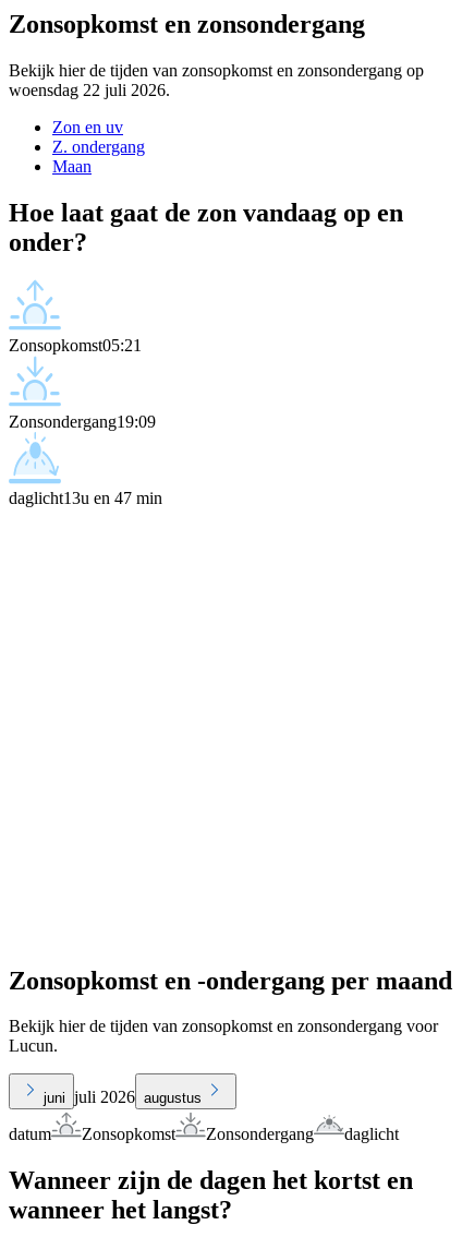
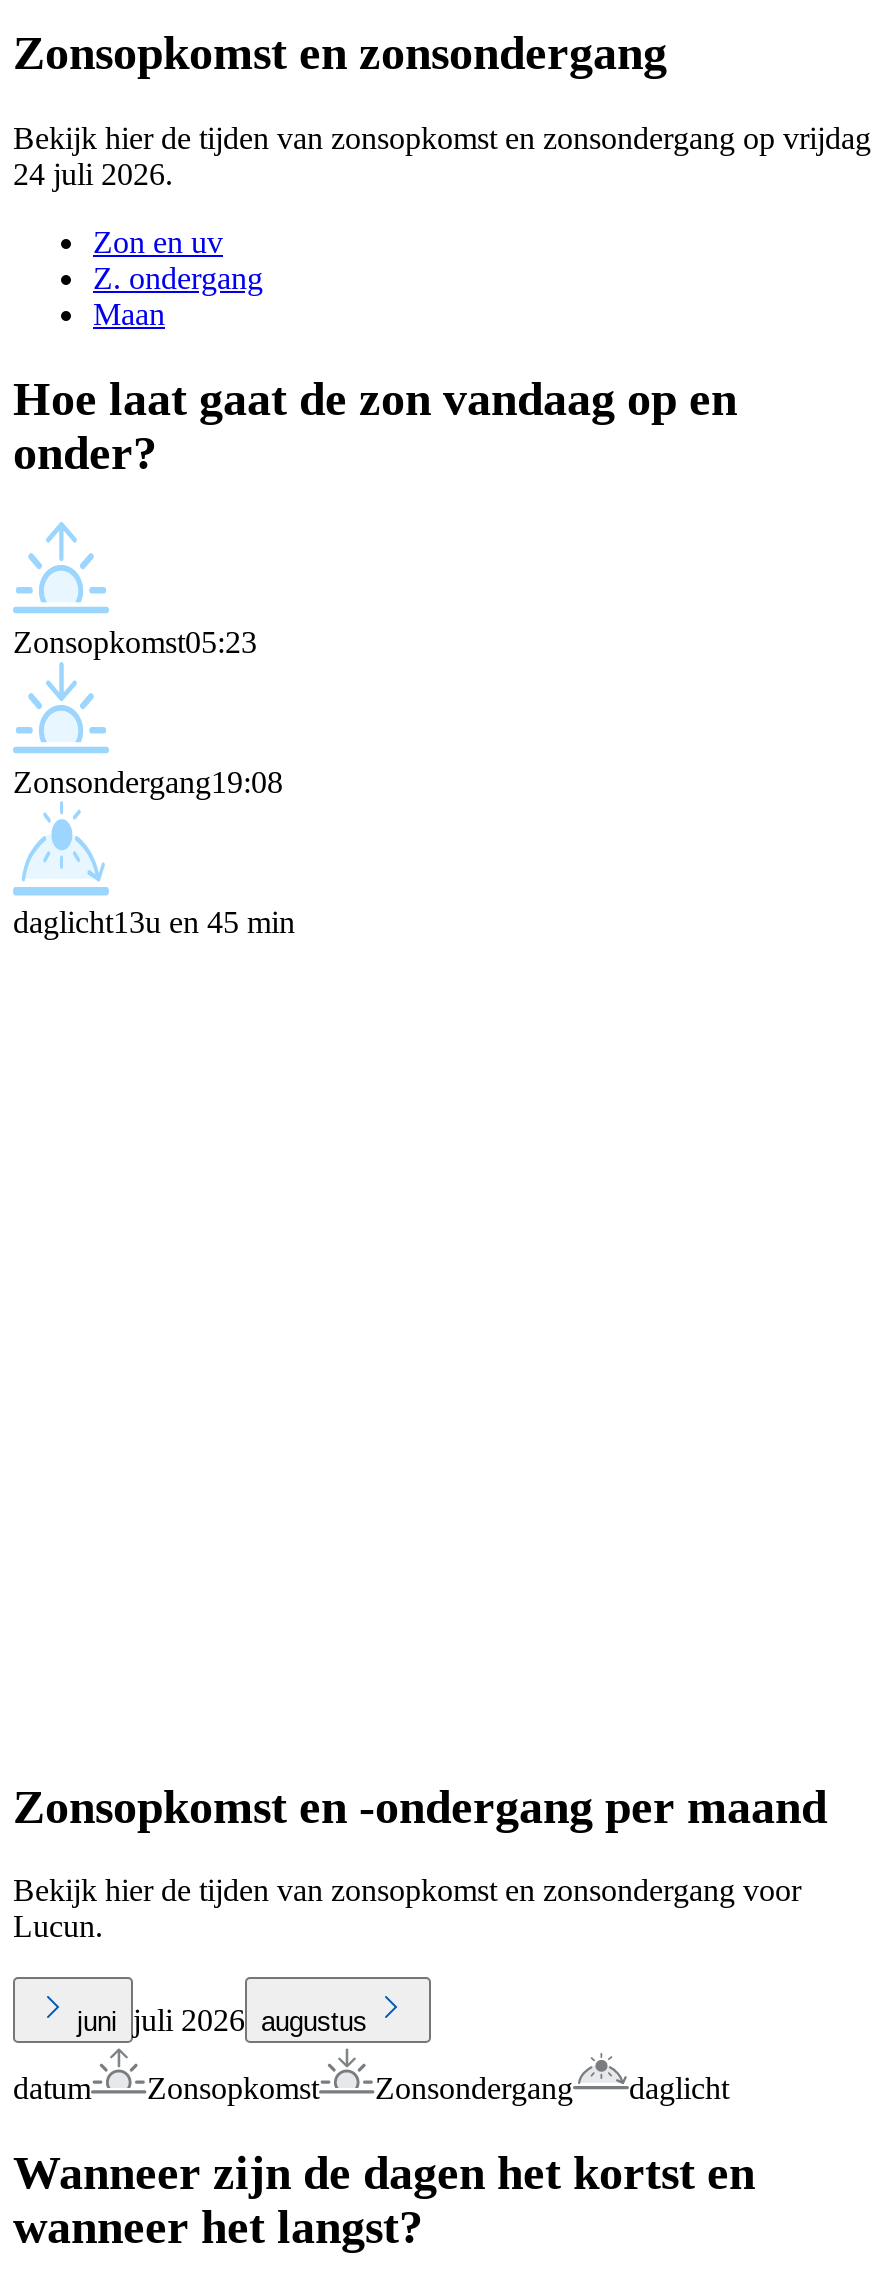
- Bekijk hier de tijden van zonsopkomst en zonsondergang op
- woensdag 22 juli 2026.
+ Bekijk hier de tijden van zonsopkomst en zonsondergang op vrijdag
+ 24 juli 2026.

- Zonsopkomst05:21
+ Zonsopkomst05:23

- Zonsondergang19:09
+ Zonsondergang19:08

- daglicht13u en 47 min
+ daglicht13u en 45 min
